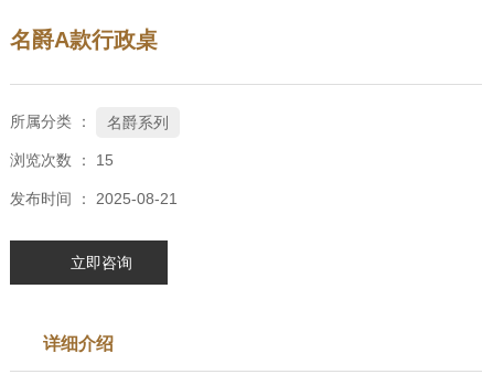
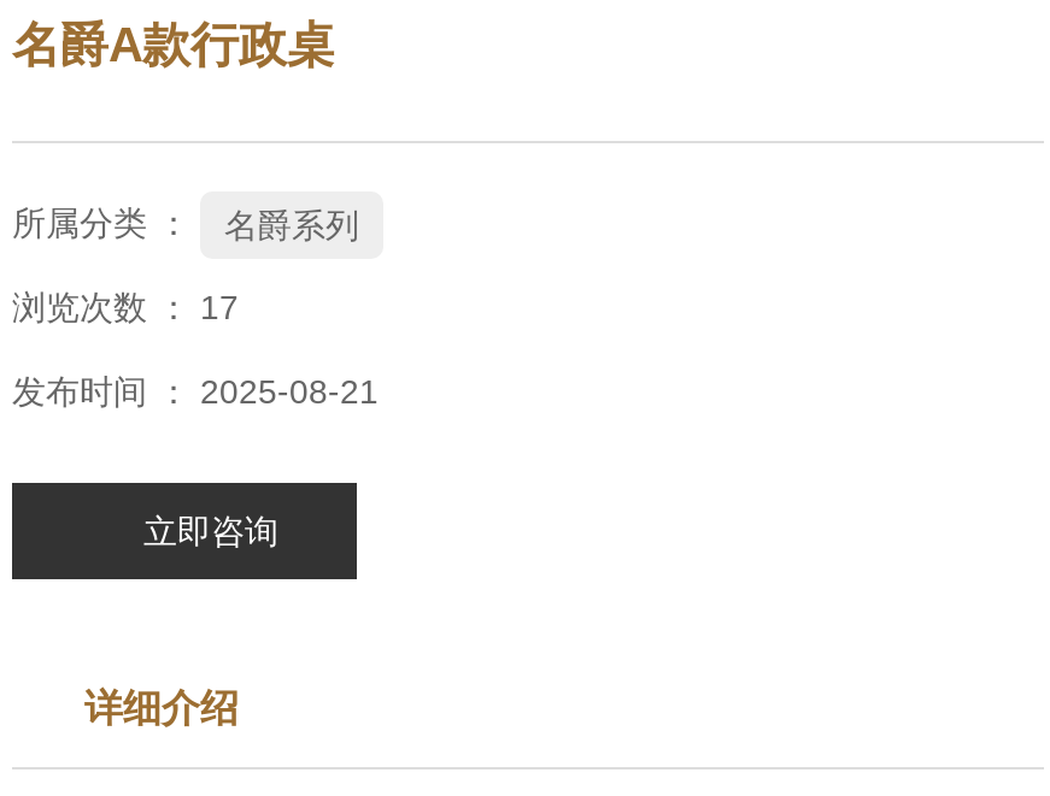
- 浏览次数 ：15
+ 浏览次数 ：17
